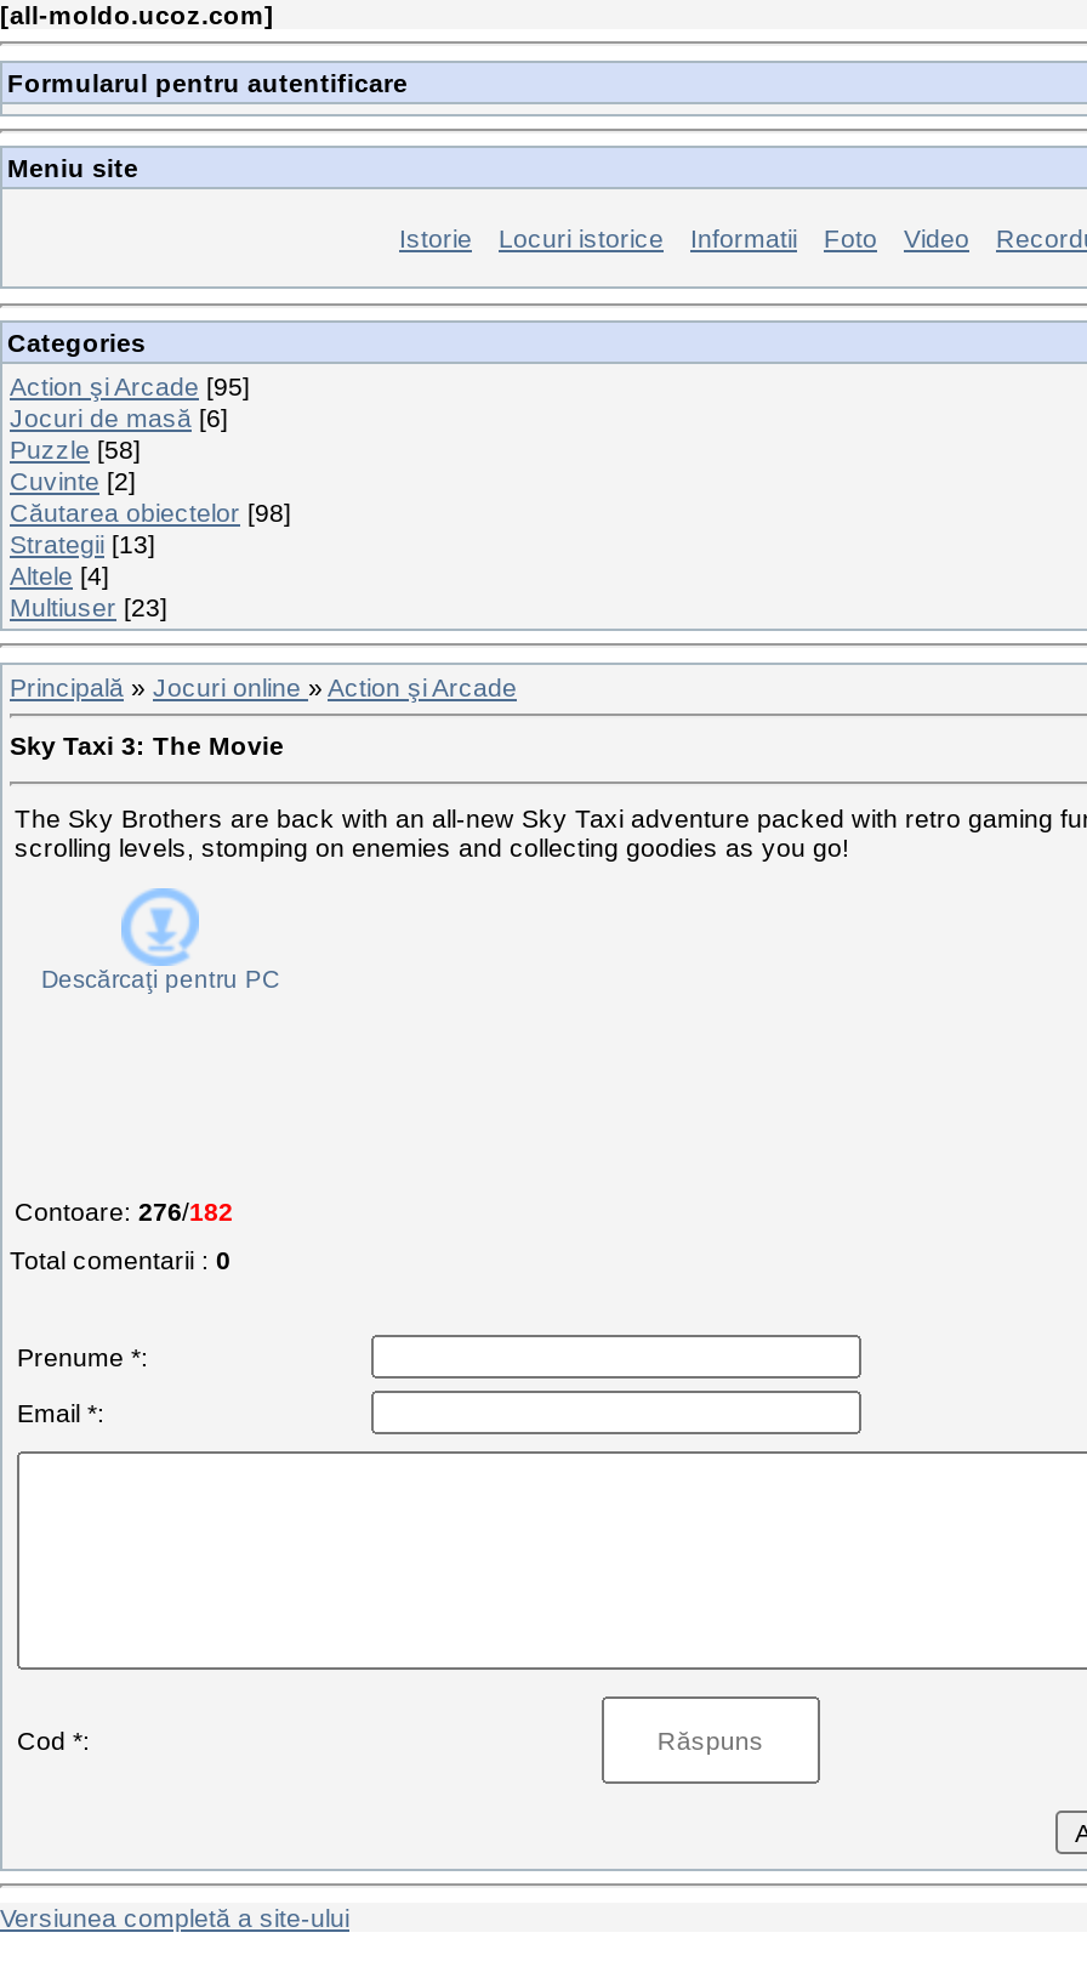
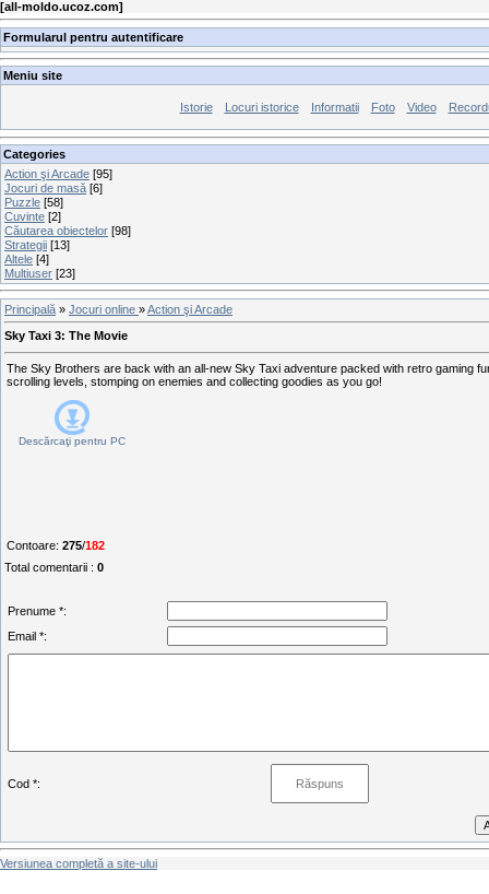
- Contoare: 276/182
+ Contoare: 275/182
